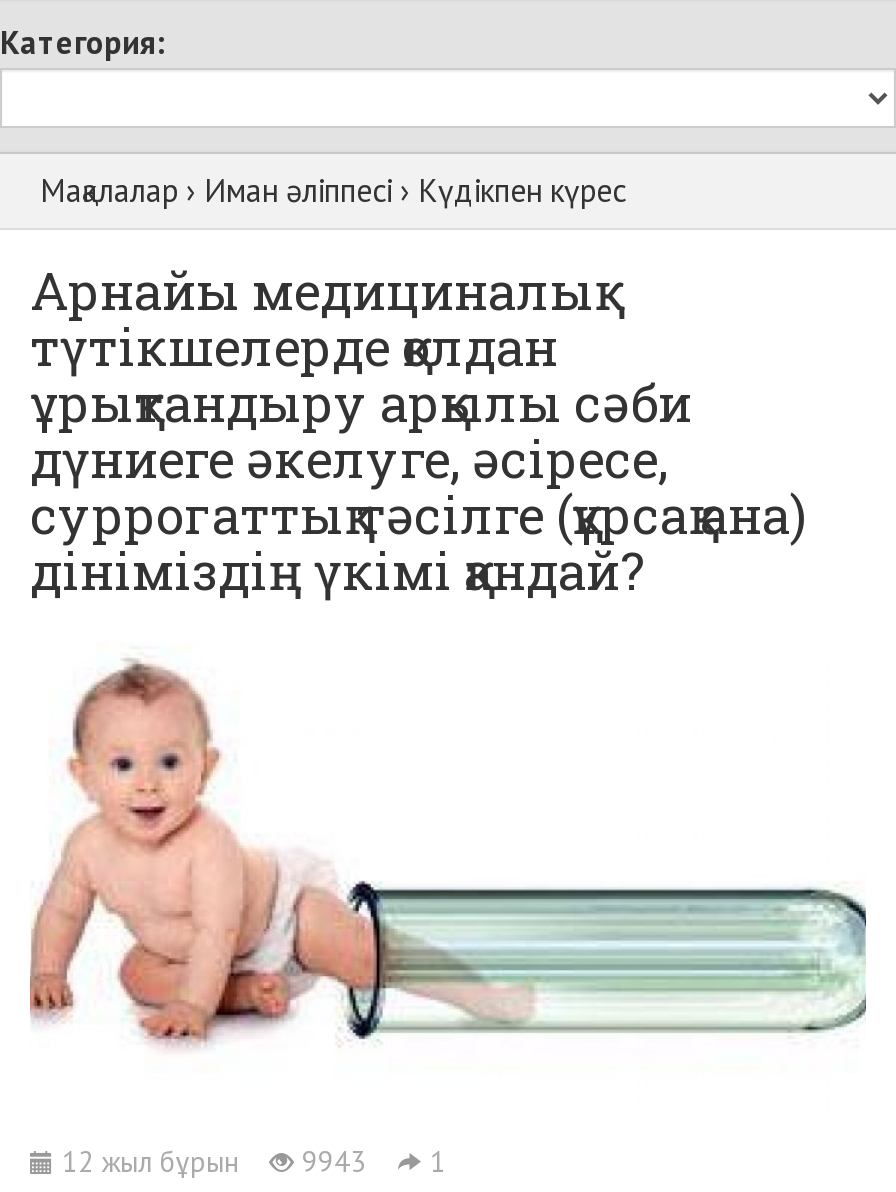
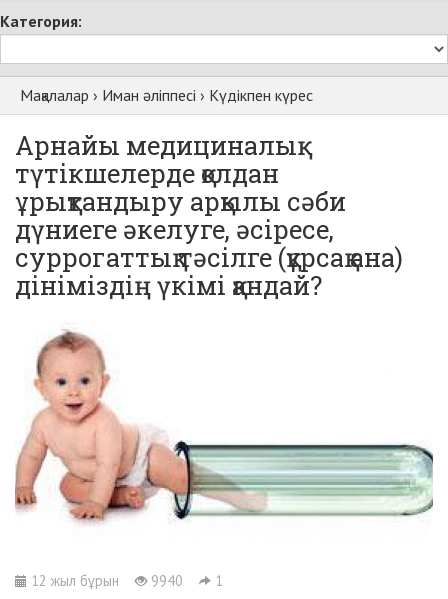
- 12 жыл бұрын 9943 1
+ 12 жыл бұрын 9940 1
